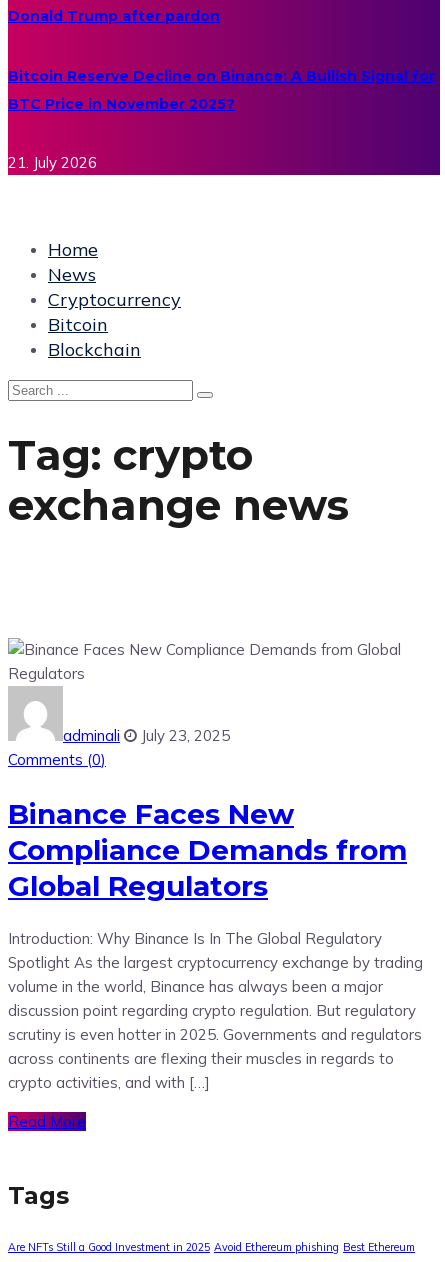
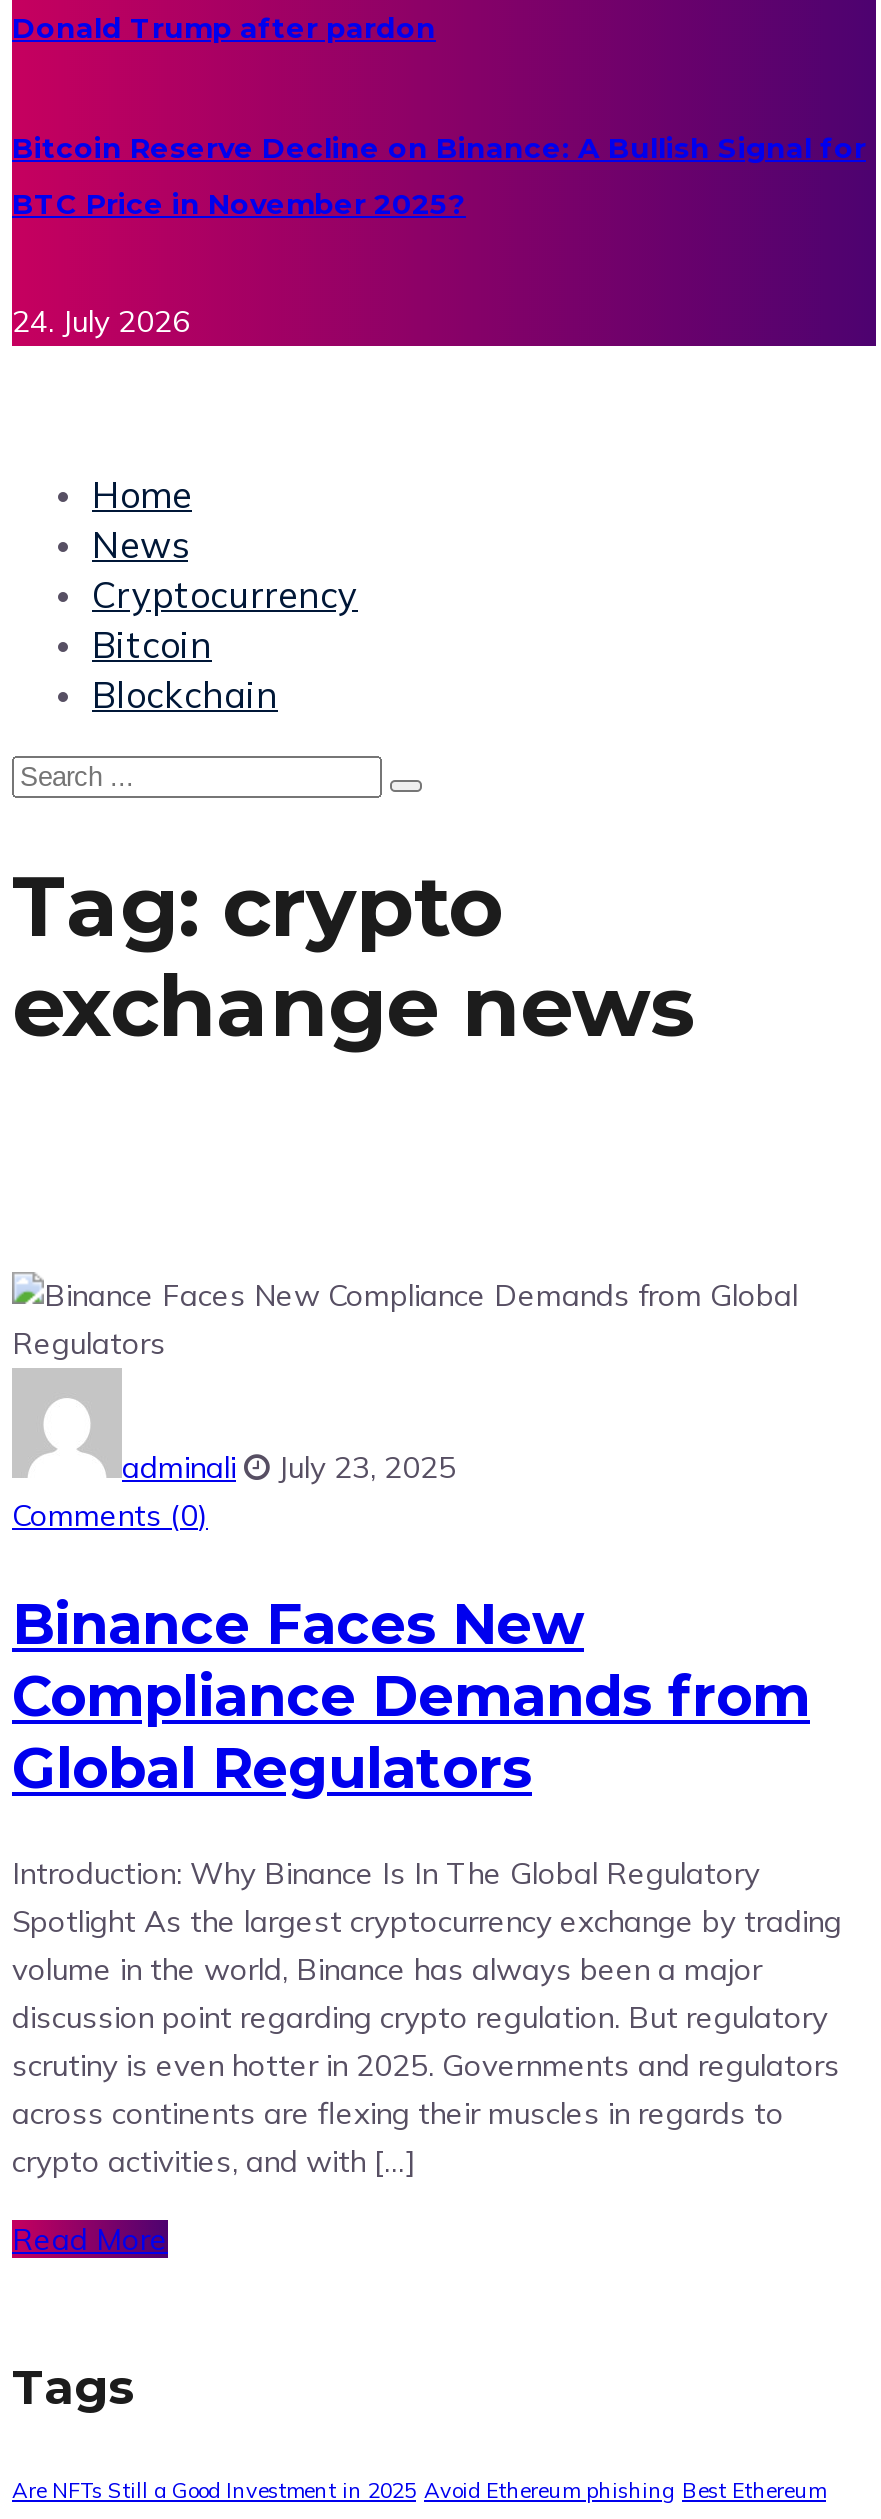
- 21. July 2026
+ 24. July 2026
